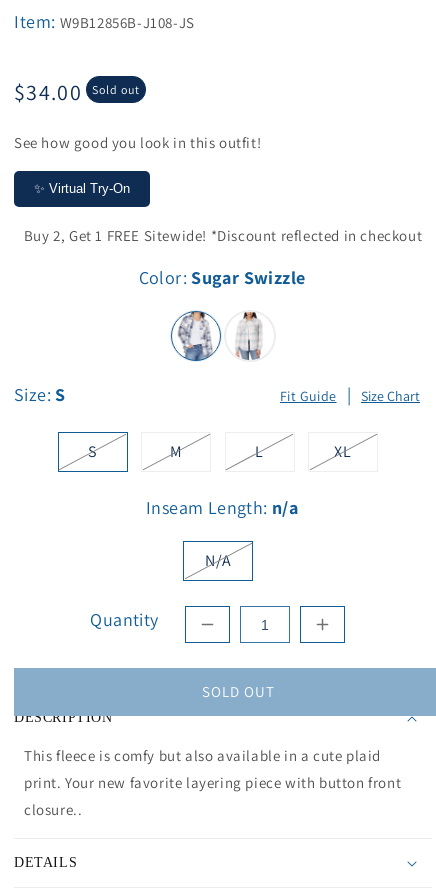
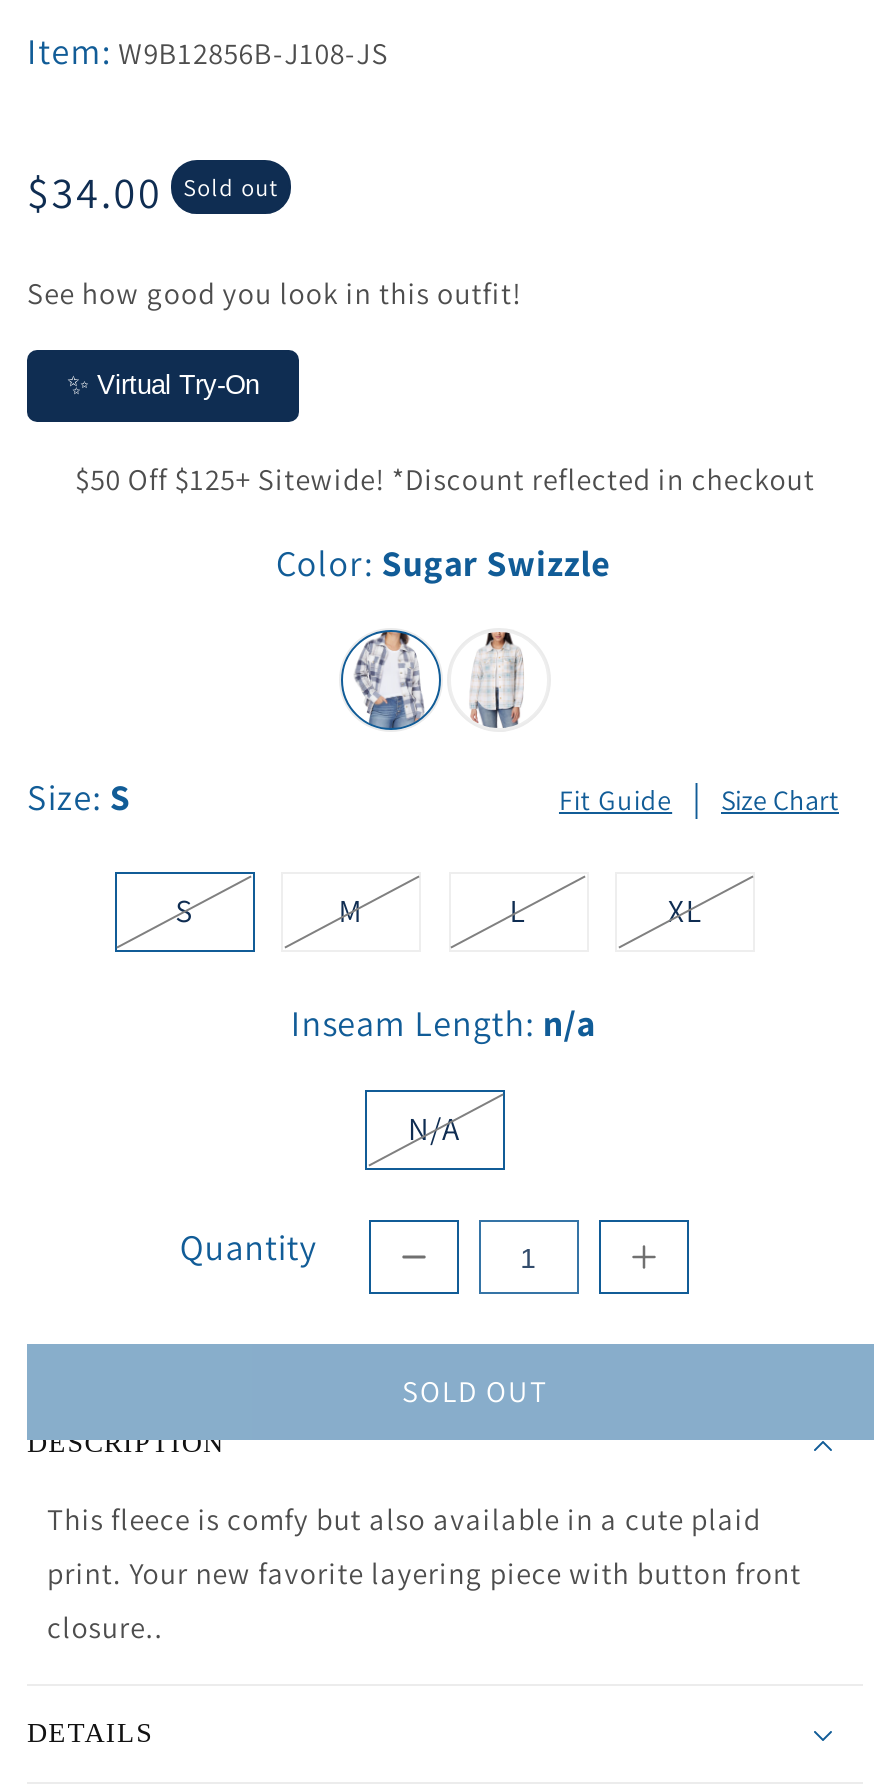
- Buy 2, Get 1 FREE Sitewide! *Discount reflected in checkout
+ $50 Off $125+ Sitewide! *Discount reflected in checkout
